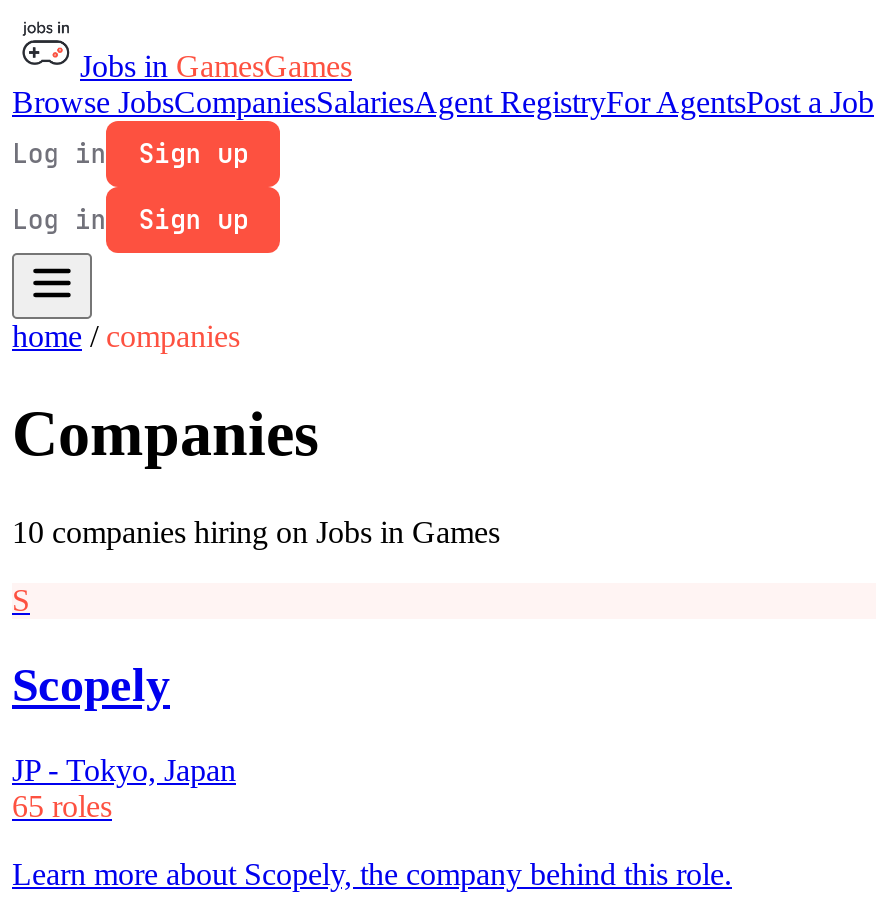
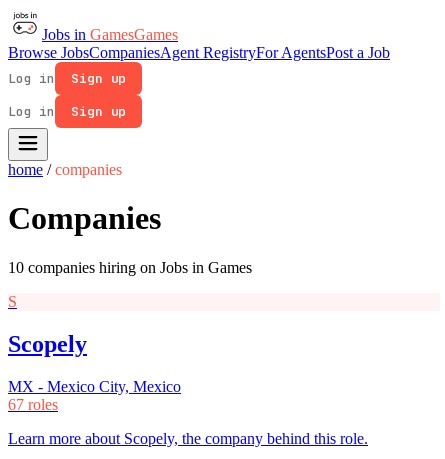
- Browse JobsCompaniesSalariesAgent RegistryFor AgentsPost a Job
+ Browse JobsCompaniesAgent RegistryFor AgentsPost a Job

- JP - Tokyo, Japan
- 65 roles
+ MX - Mexico City, Mexico
+ 67 roles
